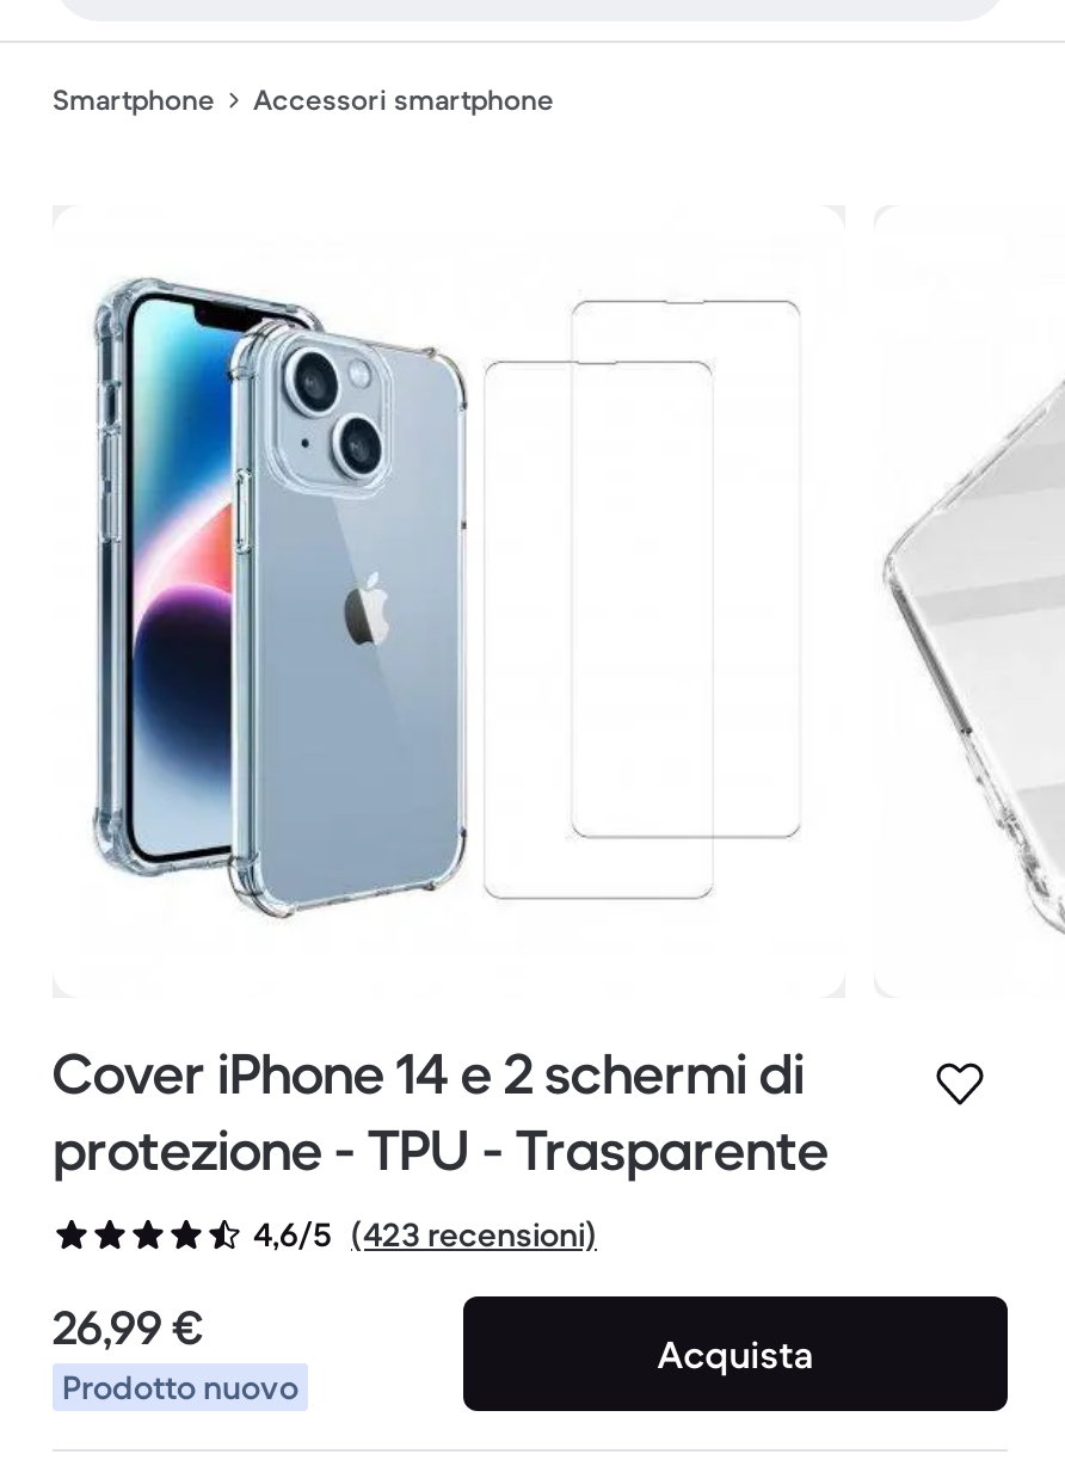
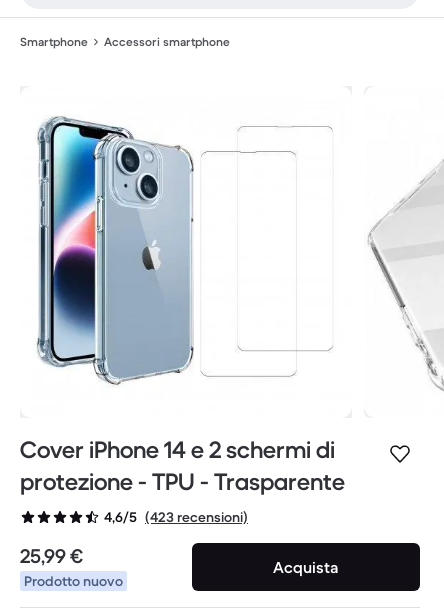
- 26,99 €
+ 25,99 €
